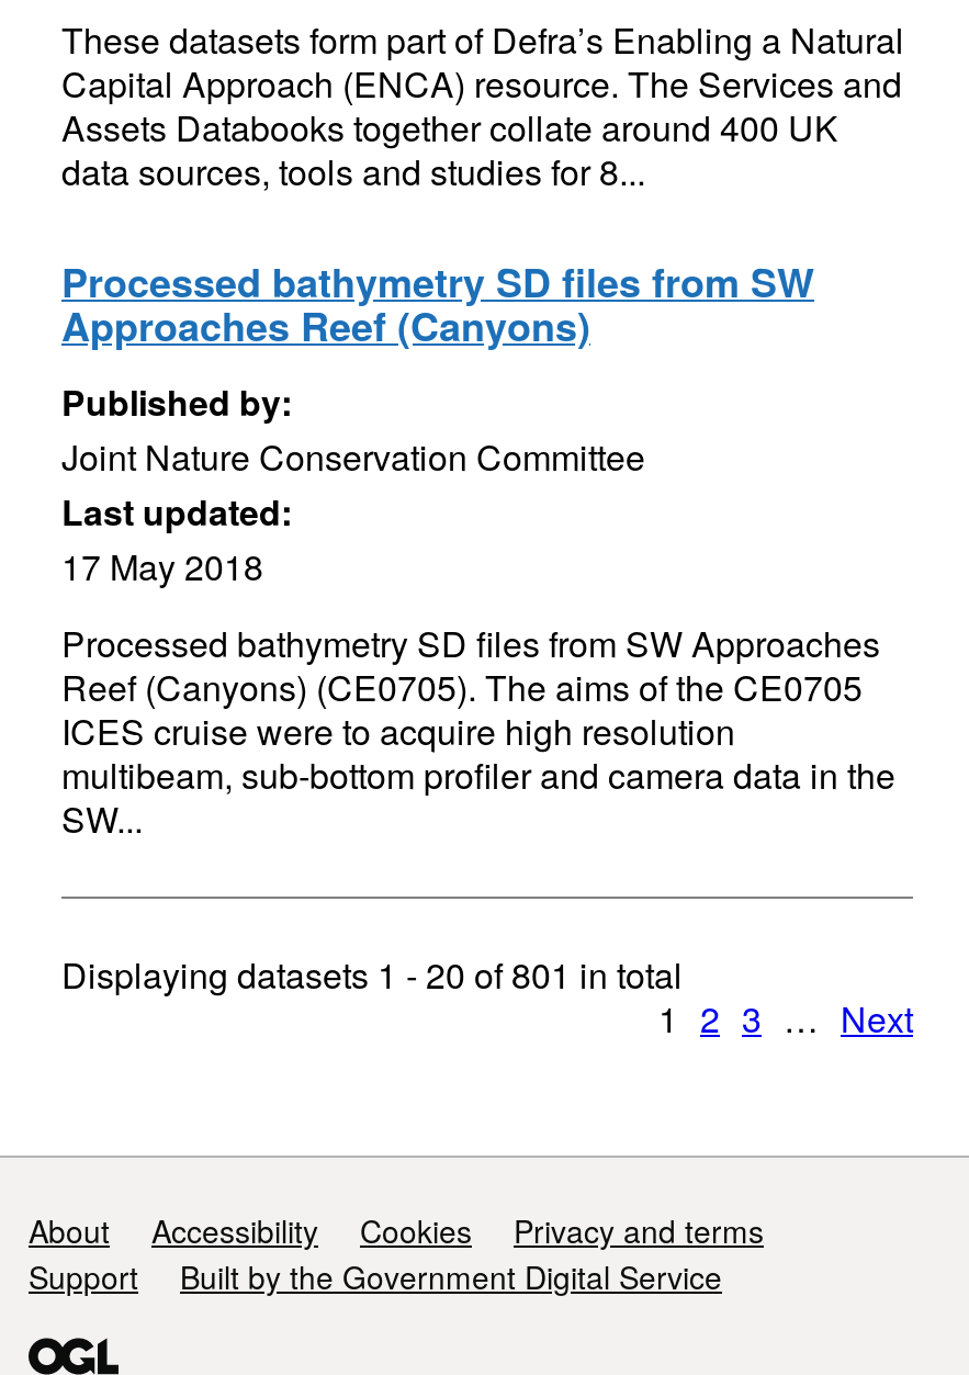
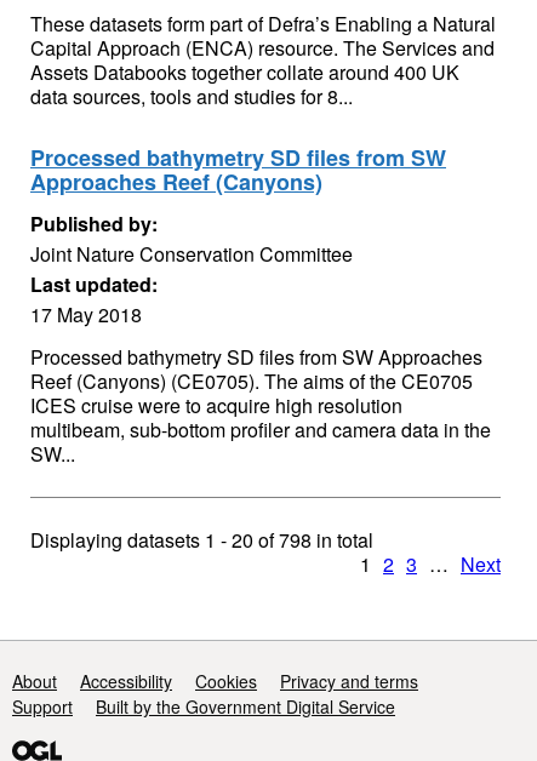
- Displaying datasets 1 - 20 of 801 in total
+ Displaying datasets 1 - 20 of 798 in total
